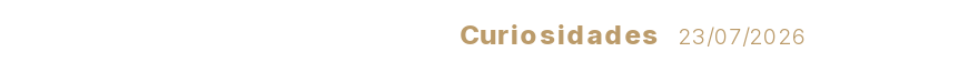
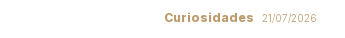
- Curiosidades 23/07/2026
+ Curiosidades 21/07/2026
